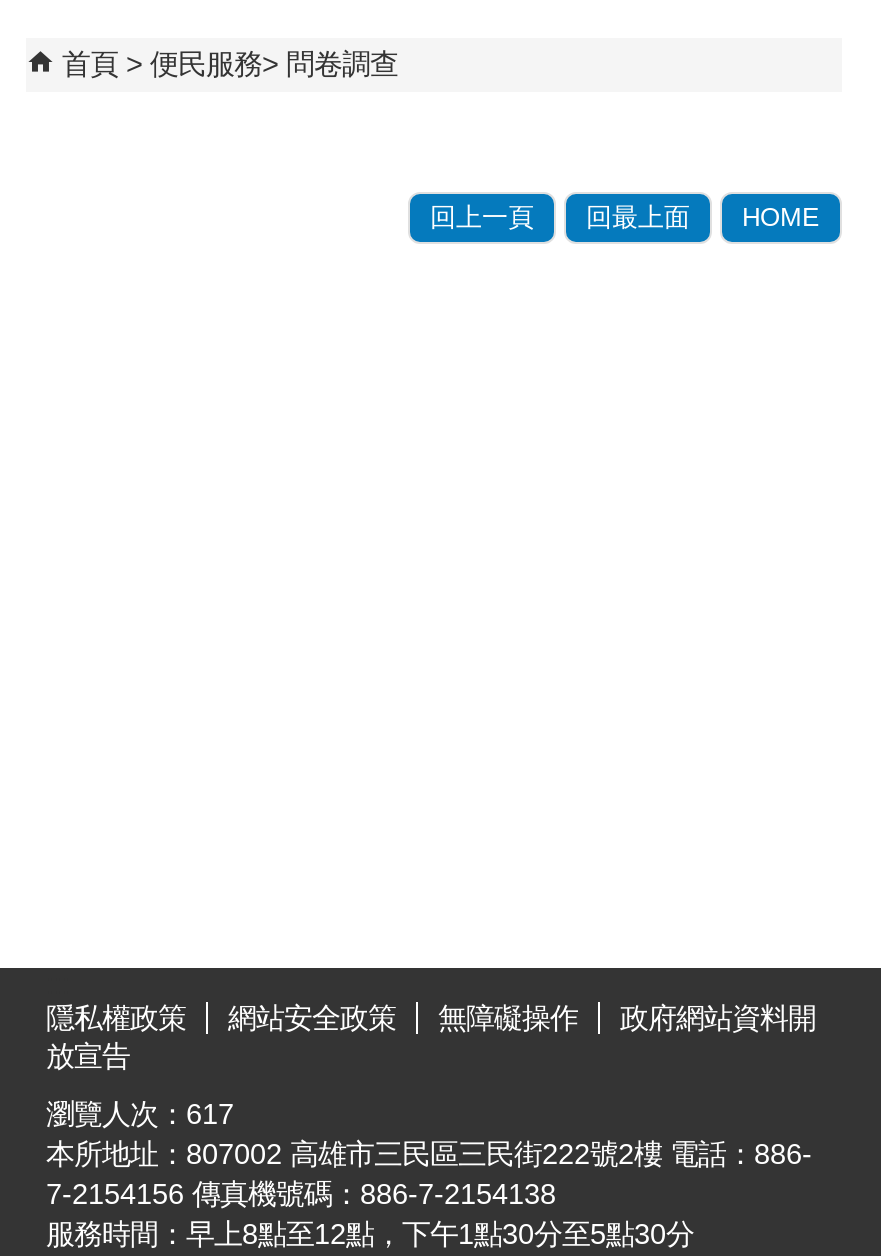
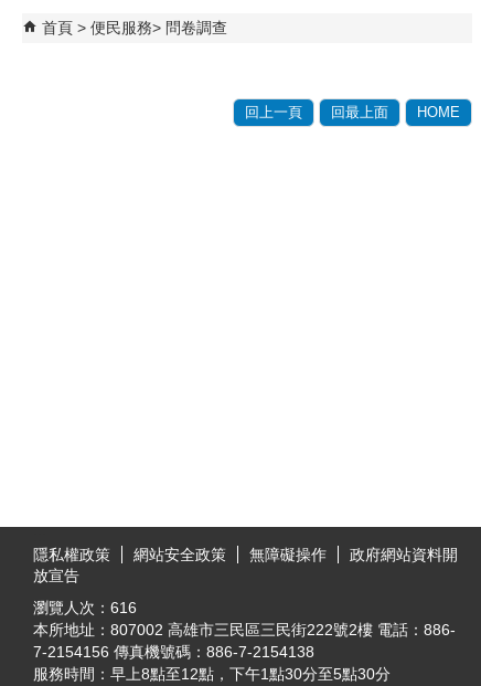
- 瀏覽人次：617
+ 瀏覽人次：616
